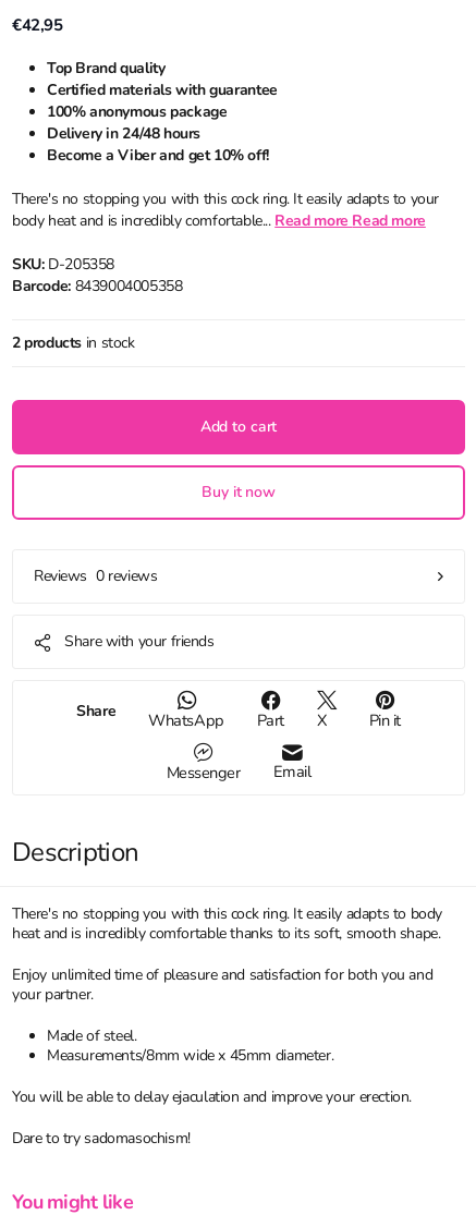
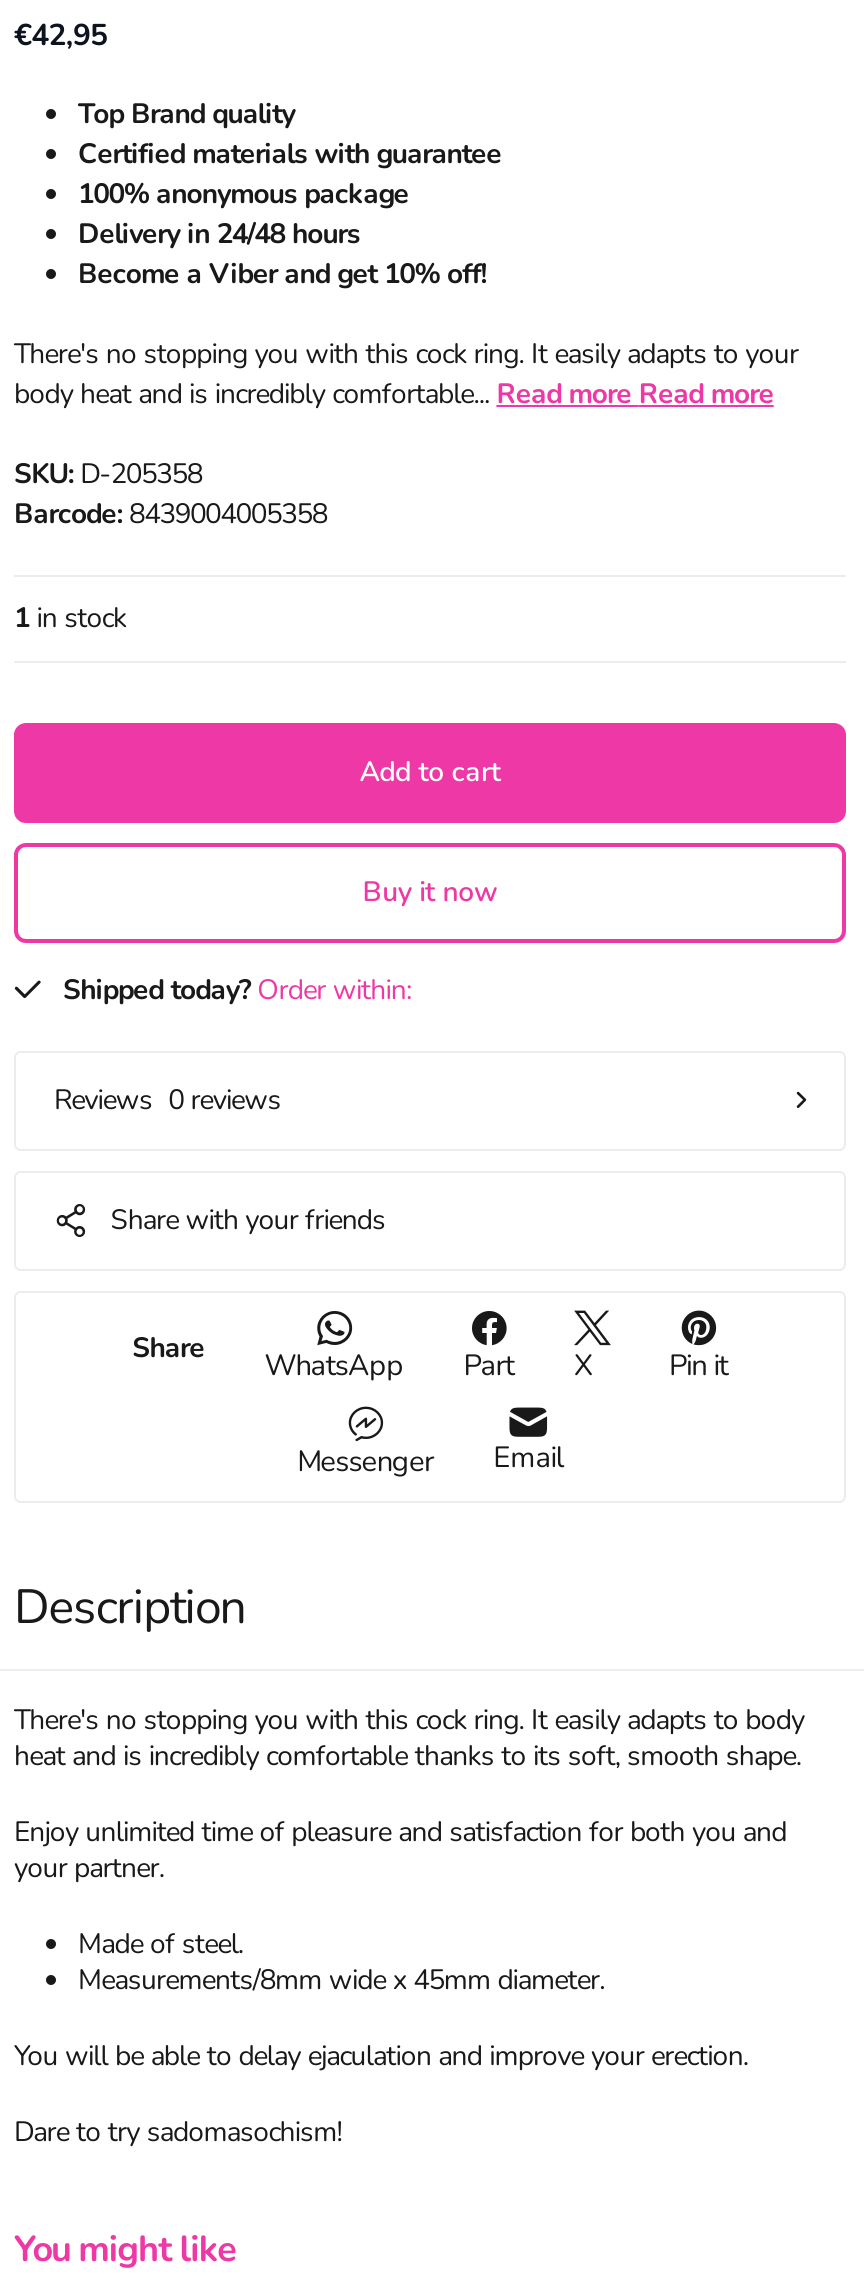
- 2 products in stock
+ 1 in stock

+ Shipped today? Order within:
